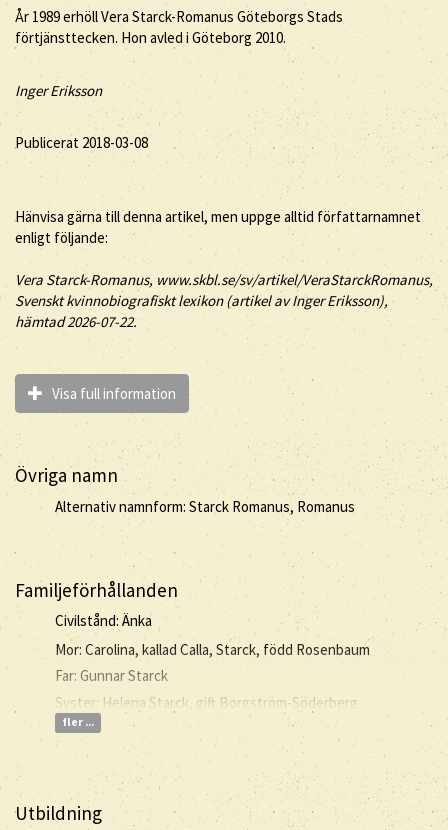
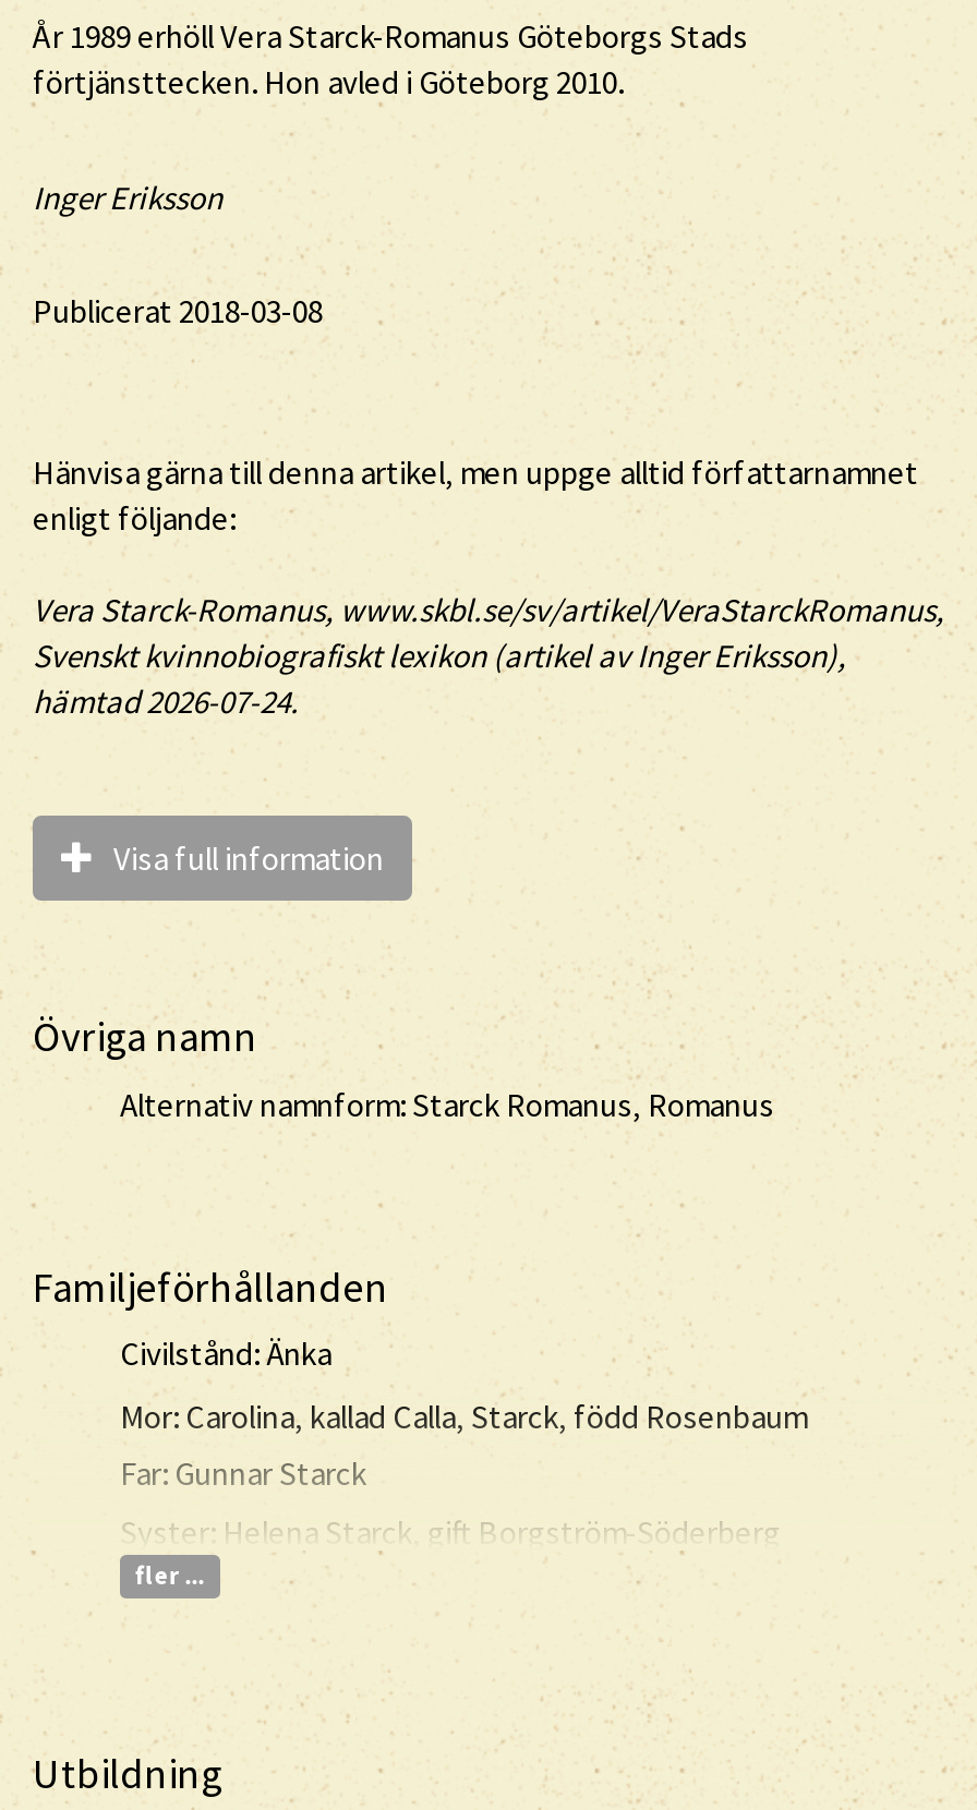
- hämtad 2026-07-22.
+ hämtad 2026-07-24.
